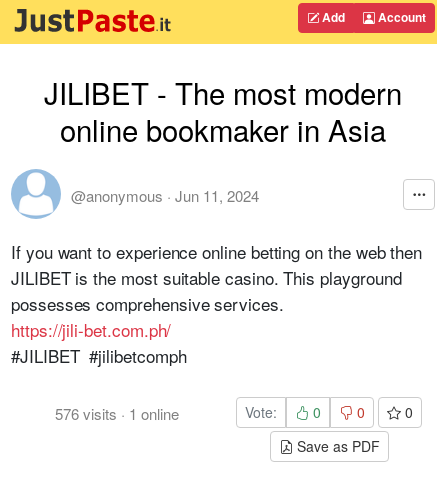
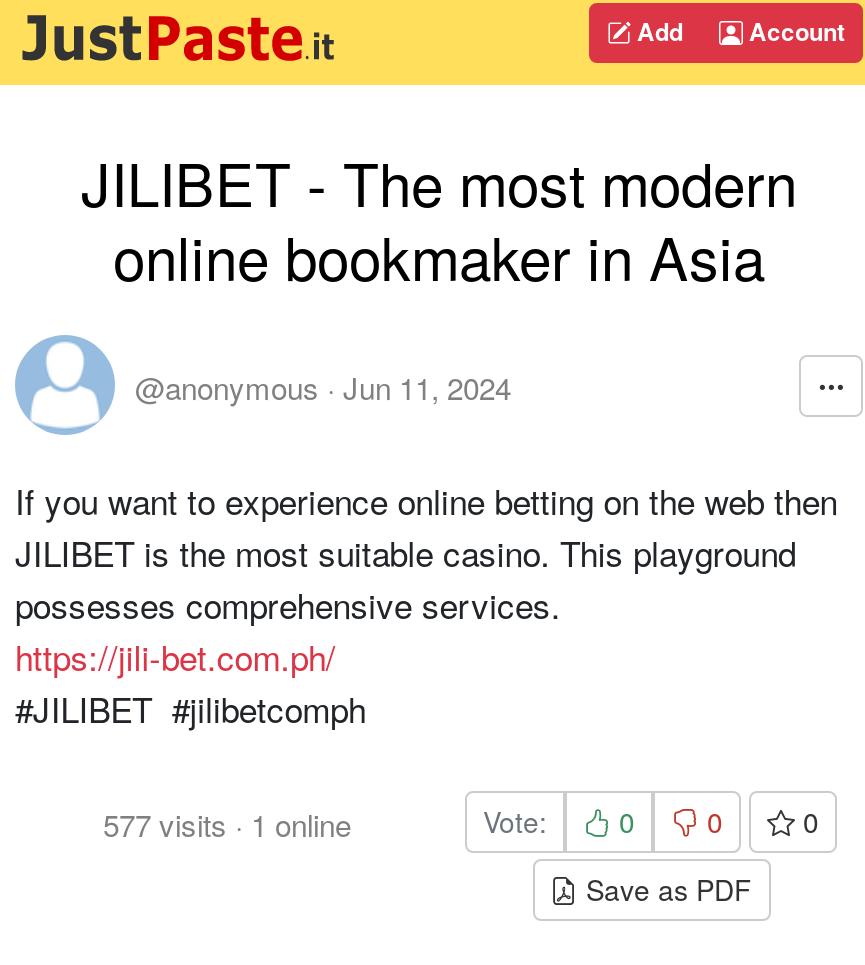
- 576 visits · 1 online
+ 577 visits · 1 online
